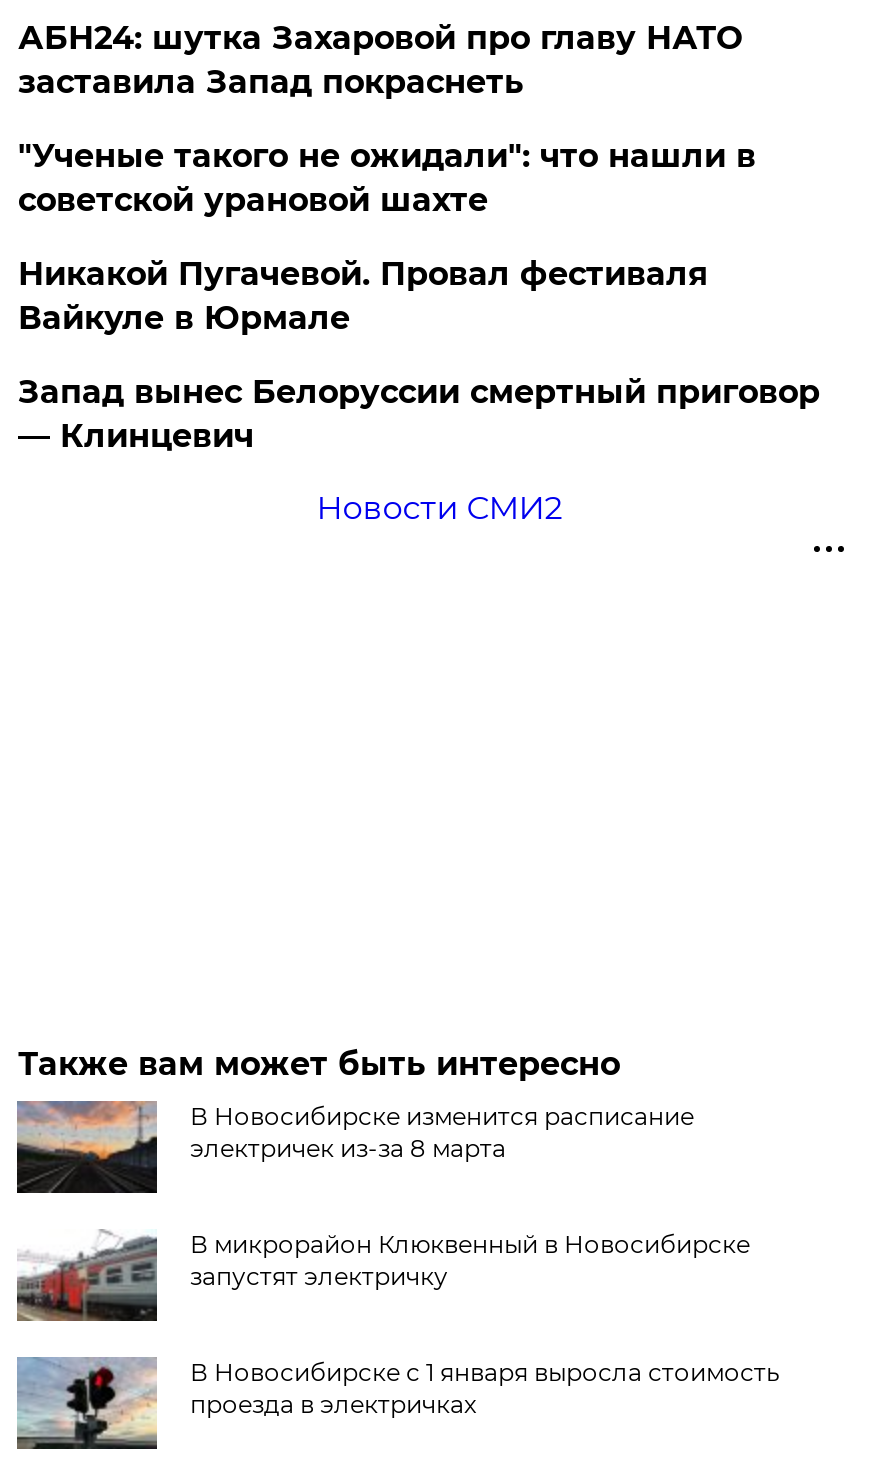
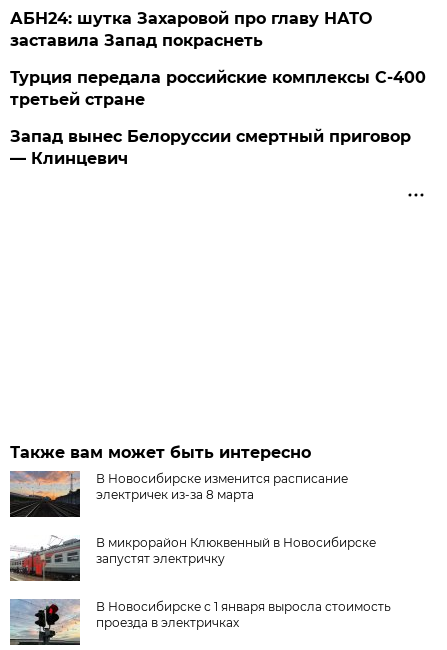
- "Ученые такого не ожидали": что нашли в
- советской урановой шахте
- Никакой Пугачевой. Провал фестиваля
- Вайкуле в Юрмале
+ Турция передала российские комплексы С-400
+ третьей стране

- Новости СМИ2
